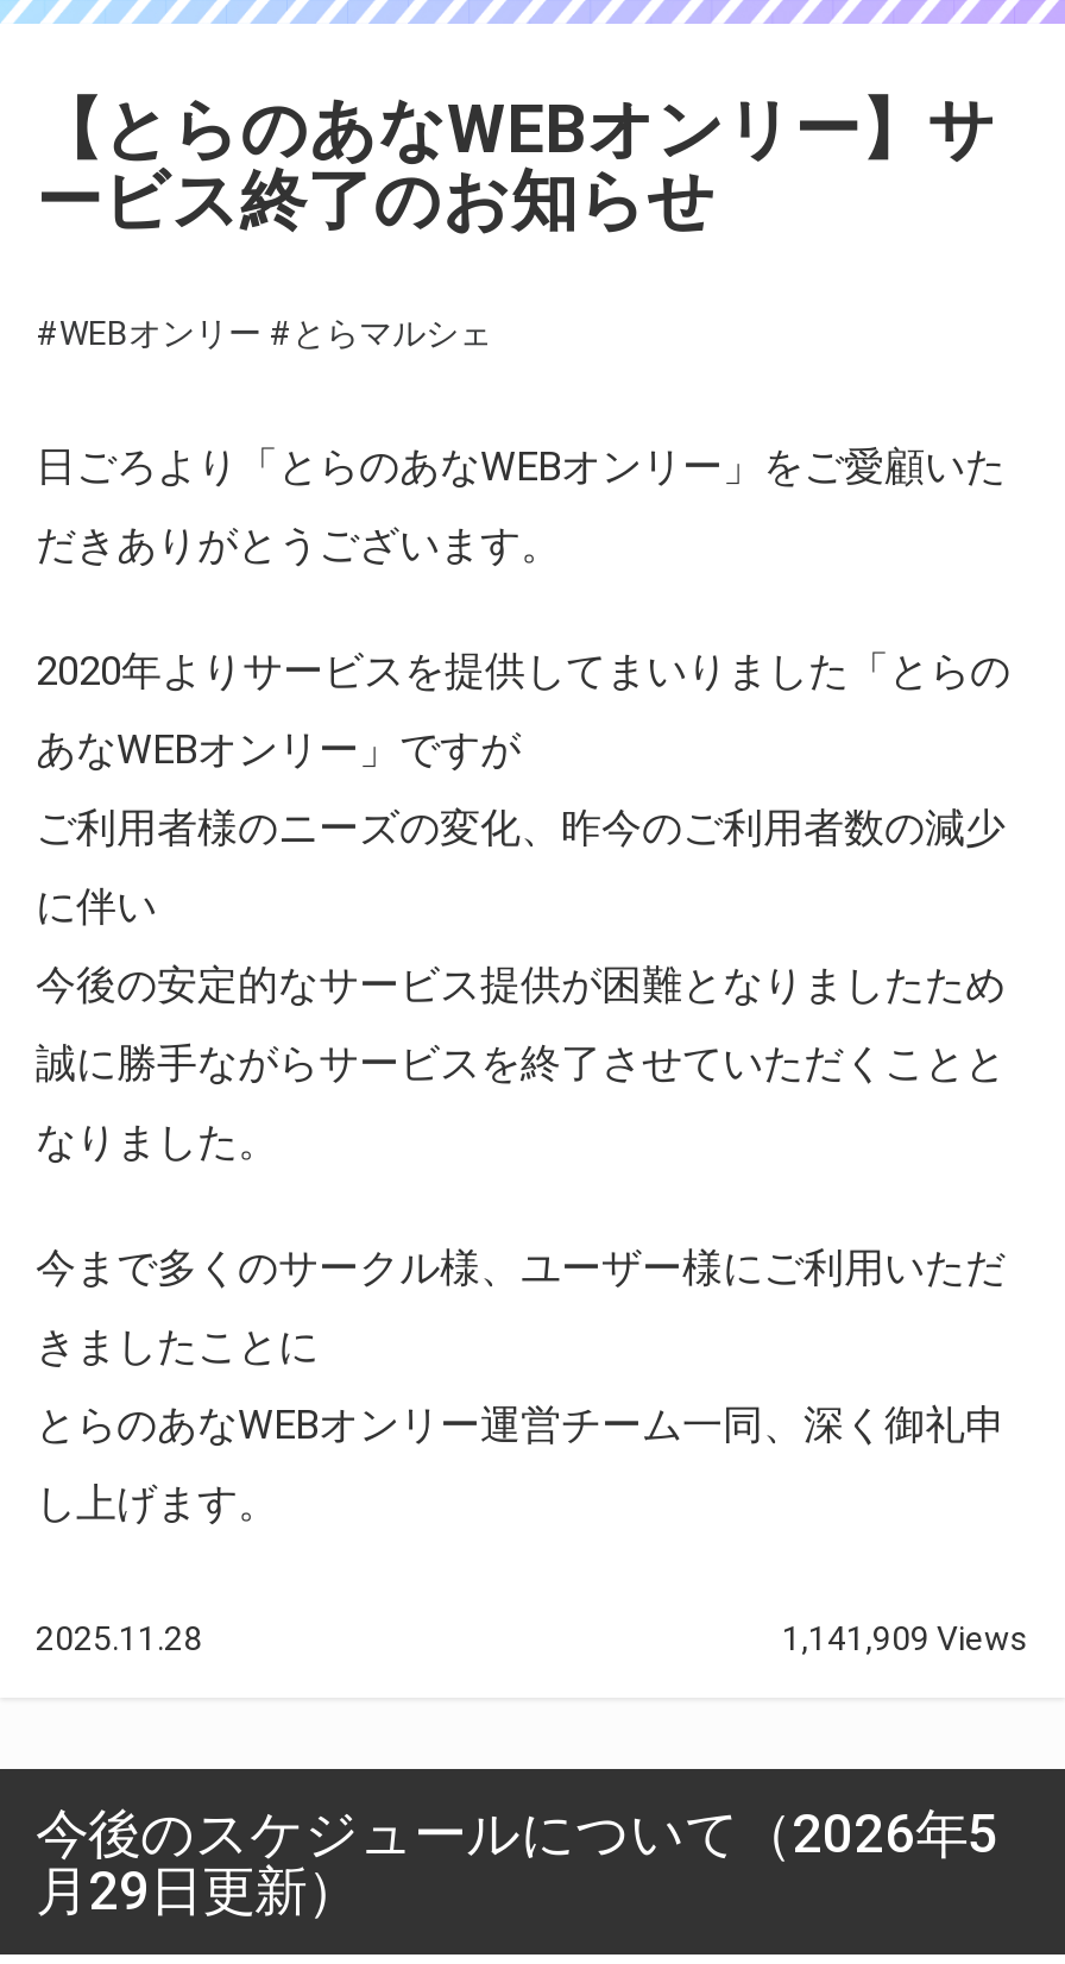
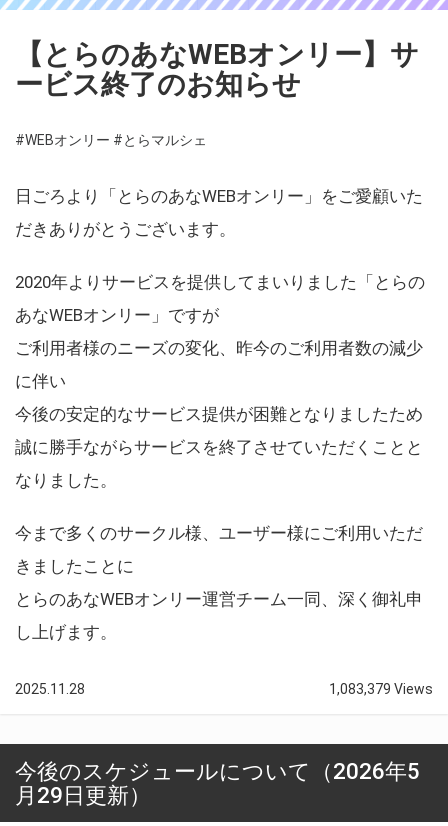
- 1,141,909 Views
+ 1,083,379 Views
